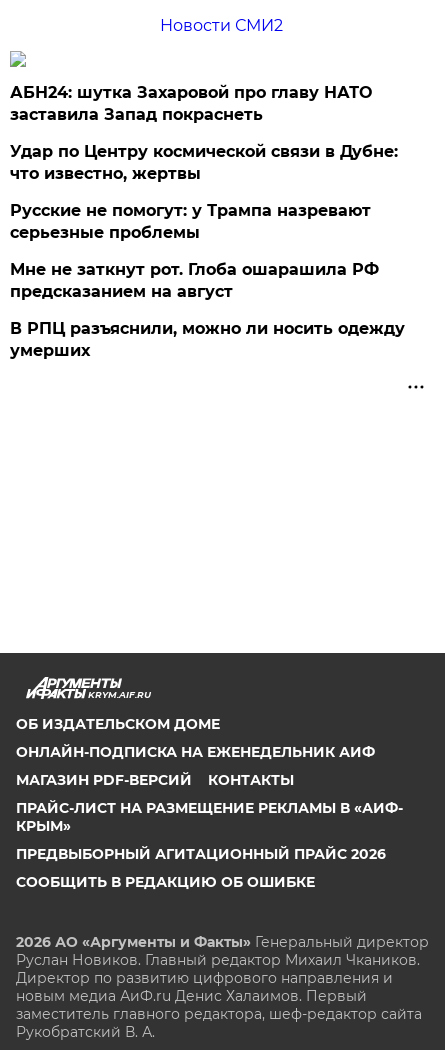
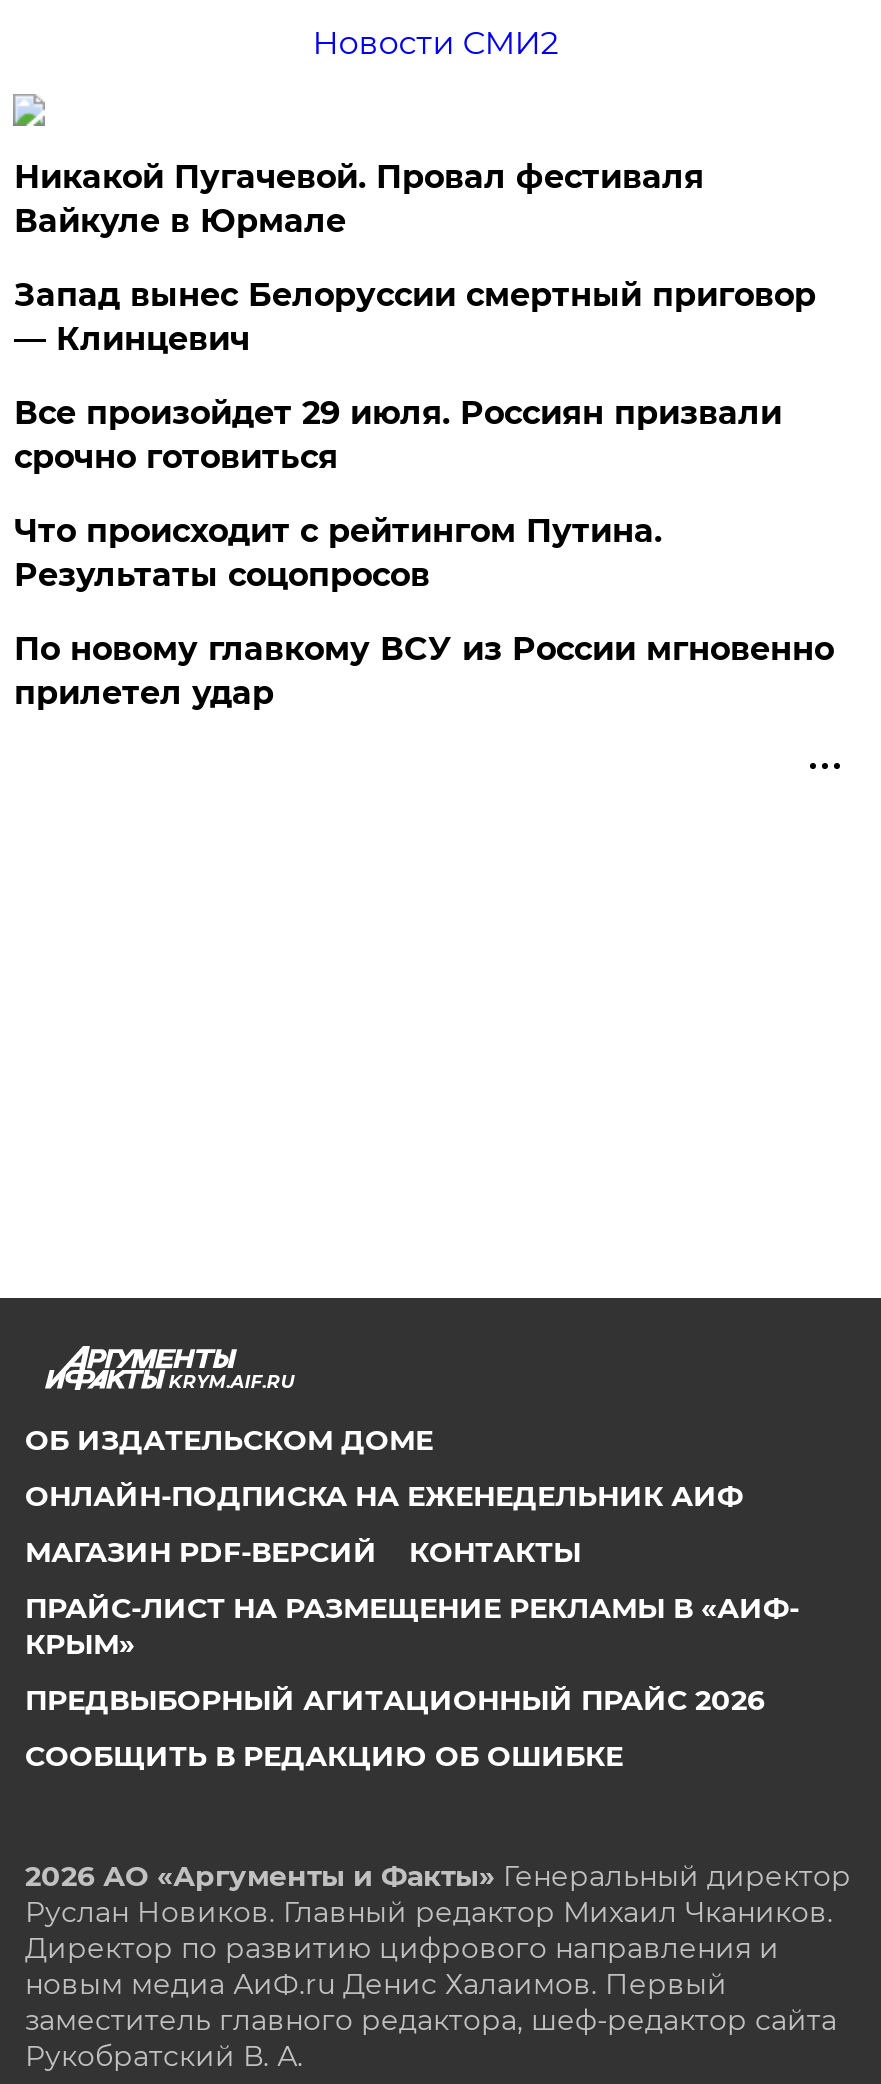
- АБН24: шутка Захаровой про главу НАТО
- заставила Запад покраснеть
+ Никакой Пугачевой. Провал фестиваля
+ Вайкуле в Юрмале

- Удар по Центру космической связи в Дубне:
- что известно, жертвы
+ Запад вынес Белоруссии смертный приговор
+ — Клинцевич

- Русские не помогут: у Трампа назревают
- серьезные проблемы
+ Все произойдет 29 июля. Россиян призвали
+ срочно готовиться

- Мне не заткнут рот. Глоба ошарашила РФ
- предсказанием на август
+ Что происходит с рейтингом Путина.
+ Результаты соцопросов

- В РПЦ разъяснили, можно ли носить одежду
- умерших
+ По новому главкому ВСУ из России мгновенно
+ прилетел удар
